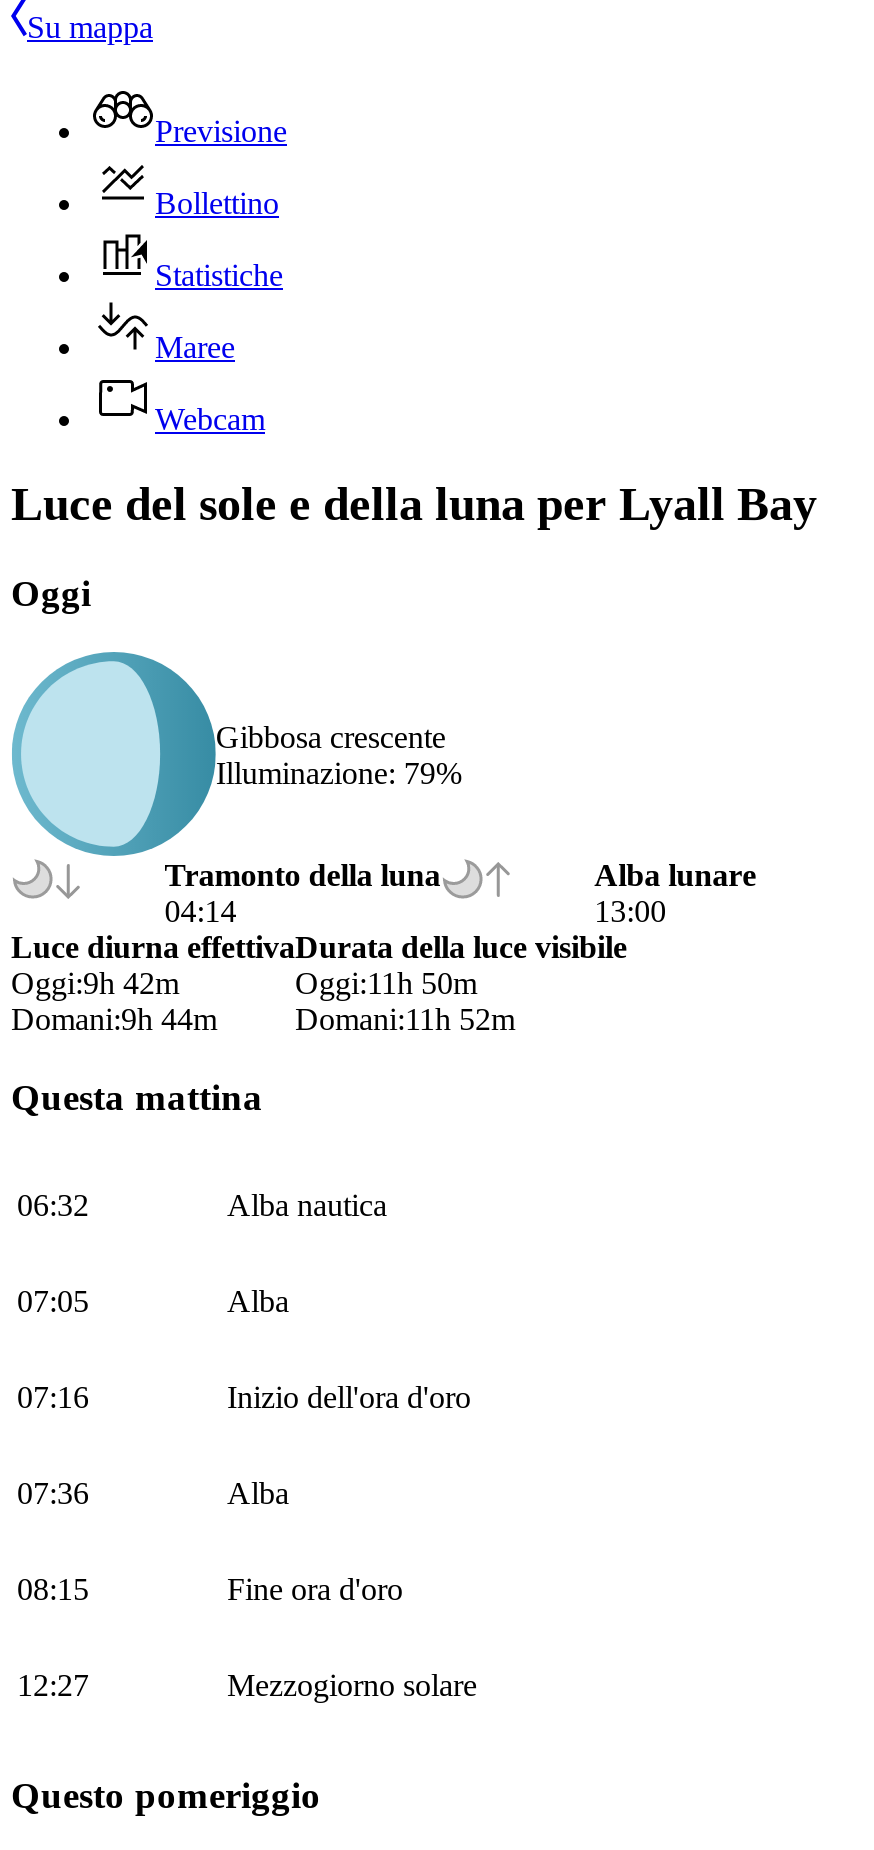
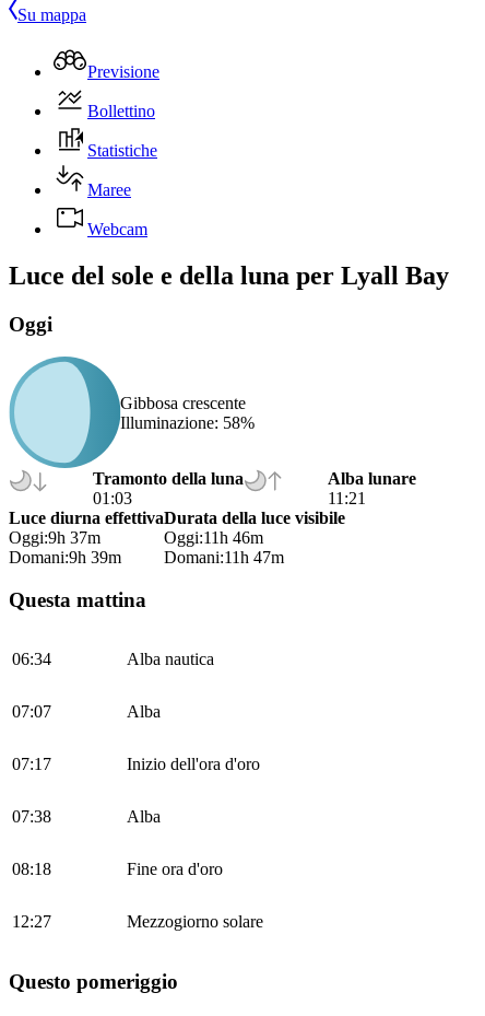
- Illuminazione: 79%
+ Illuminazione: 58%

- 04:14
+ 01:03

- 13:00
+ 11:21

- Oggi:9h 42m
+ Oggi:9h 37m

- Oggi:11h 50m
+ Oggi:11h 46m

- Domani:9h 44m
+ Domani:9h 39m

- Domani:11h 52m
+ Domani:11h 47m

- 06:32
+ 06:34

- 07:05
+ 07:07

- 07:16
+ 07:17

- 07:36
+ 07:38

- 08:15
+ 08:18
